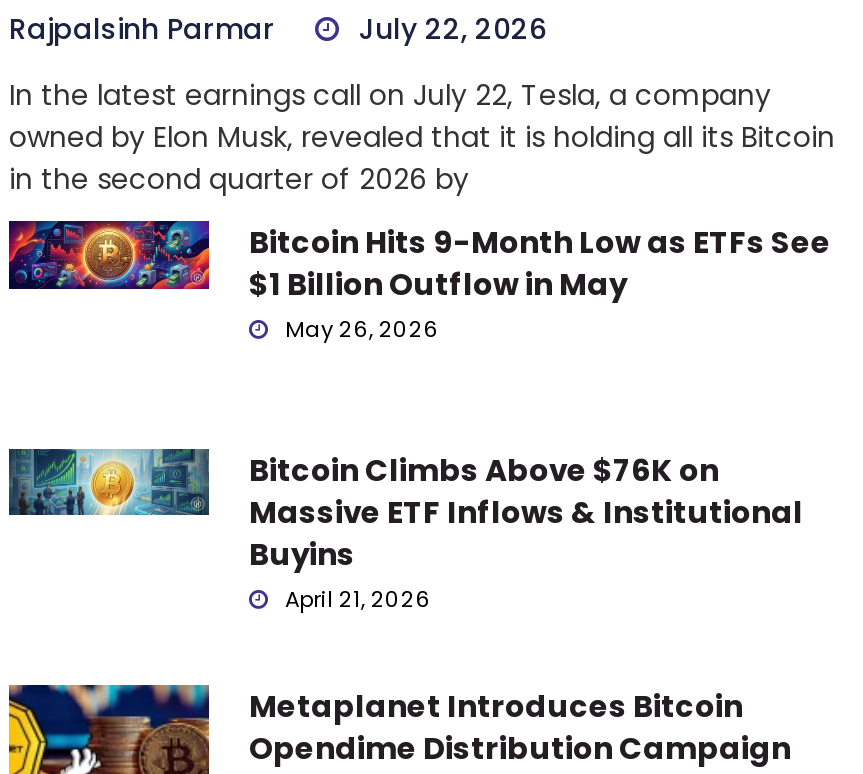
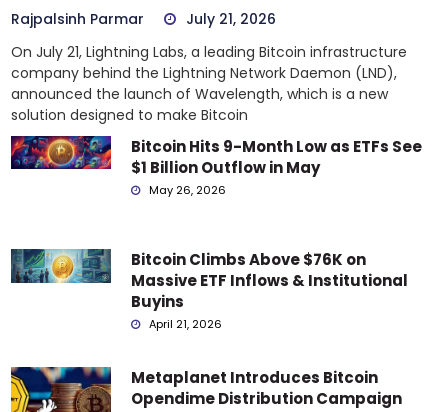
- Rajpalsinh Parmar July 22, 2026
+ Rajpalsinh Parmar July 21, 2026

- In the latest earnings call on July 22, Tesla, a company
- owned by Elon Musk, revealed that it is holding all its Bitcoin
- in the second quarter of 2026 by
+ On July 21, Lightning Labs, a leading Bitcoin infrastructure
+ company behind the Lightning Network Daemon (LND),
+ announced the launch of Wavelength, which is a new
+ solution designed to make Bitcoin
